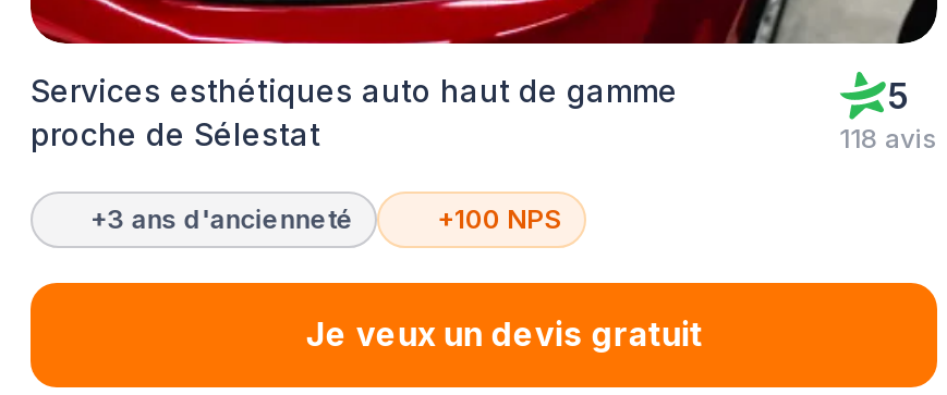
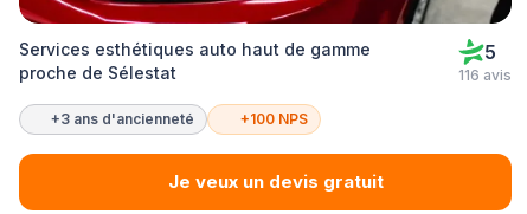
- 118 avis
+ 116 avis
